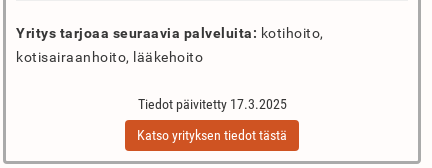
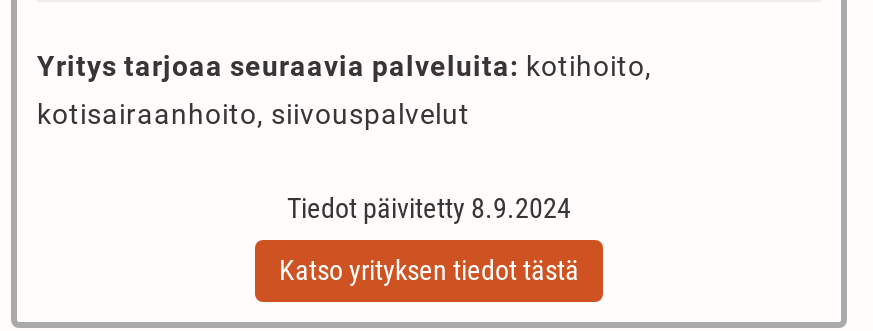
- kotisairaanhoito, lääkehoito
+ kotisairaanhoito, siivouspalvelut

- Tiedot päivitetty 17.3.2025
+ Tiedot päivitetty 8.9.2024
